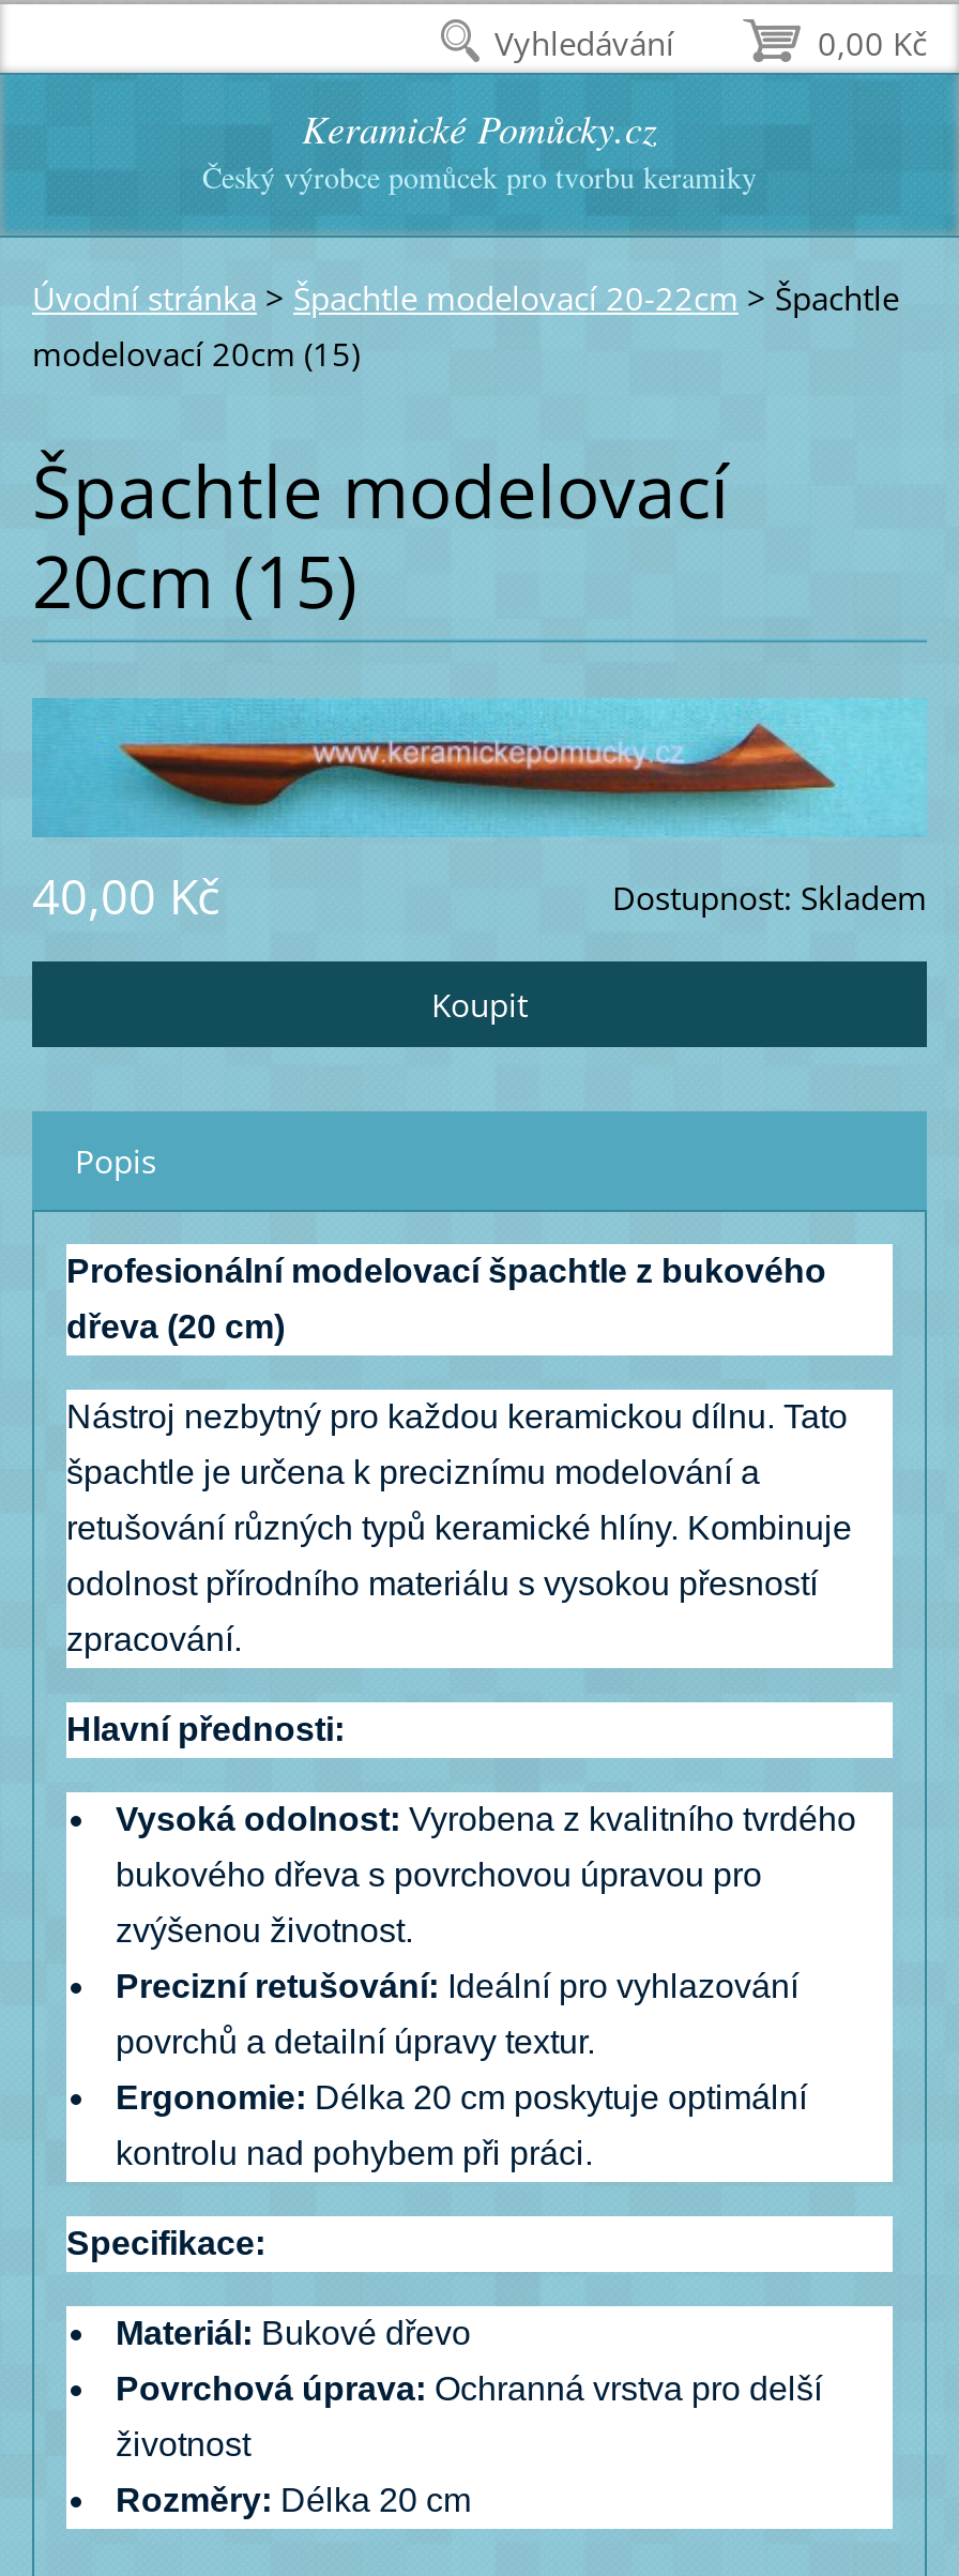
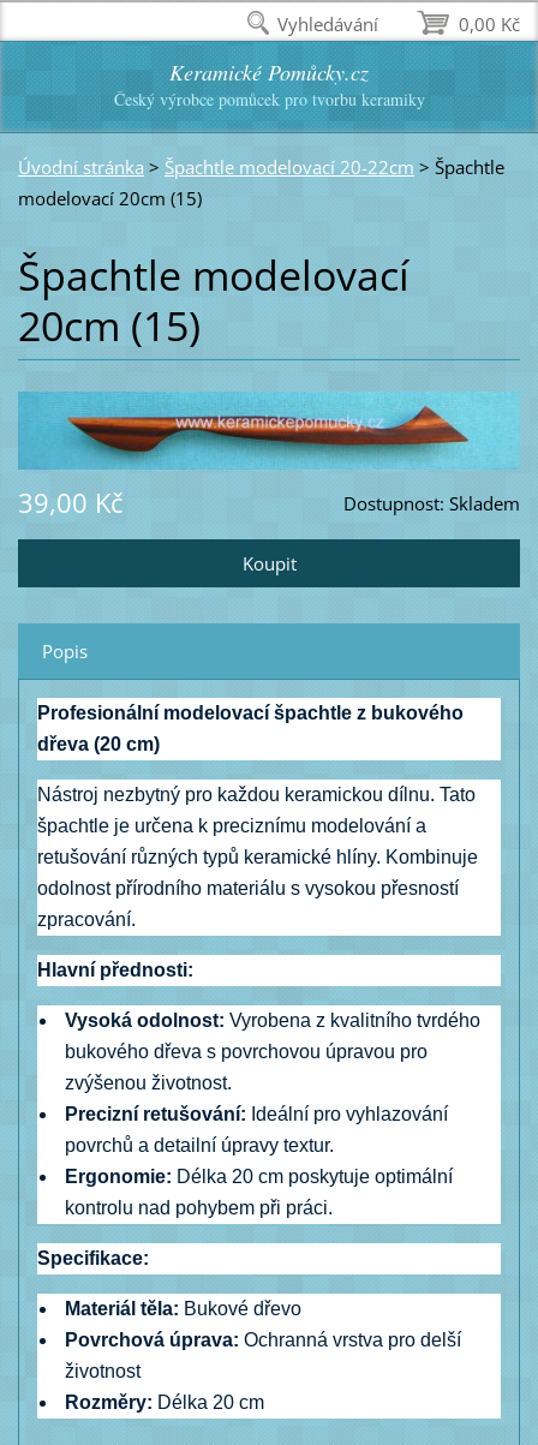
- 40,00 Kč
+ 39,00 Kč

- Materiál: Bukové dřevo
+ Materiál těla: Bukové dřevo
